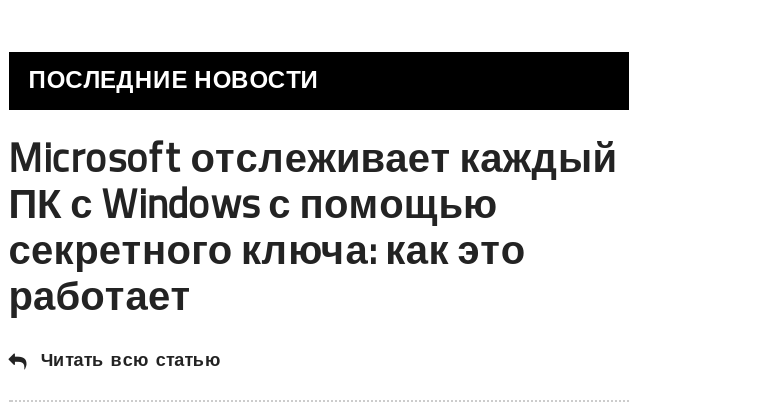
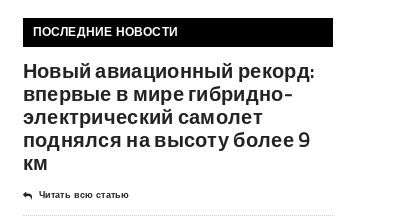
- Microsoft отслеживает каждый
- ПК с Windows с помощью
- секретного ключа: как это
- работает
+ Новый авиационный рекорд:
+ впервые в мире гибридно-
+ электрический самолет
+ поднялся на высоту более 9
+ км
